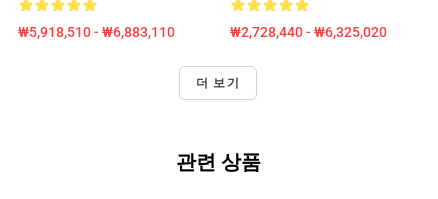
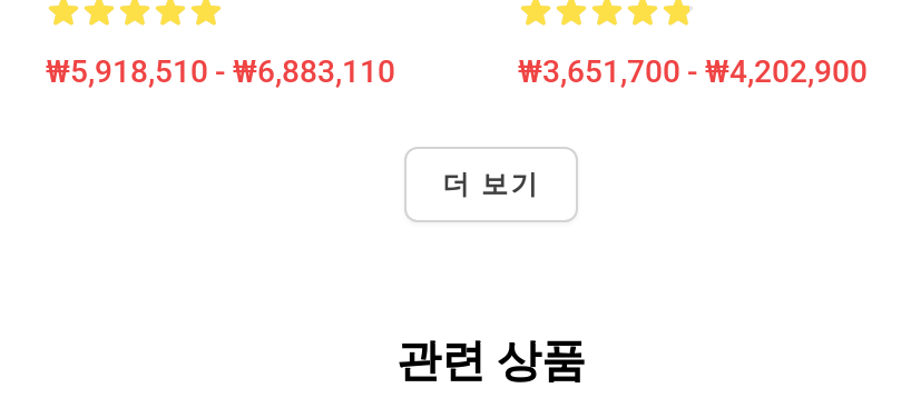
- ₩2,728,440 - ₩6,325,020
+ ₩3,651,700 - ₩4,202,900
